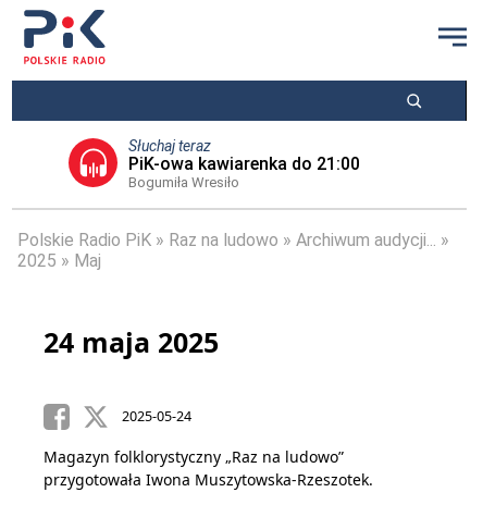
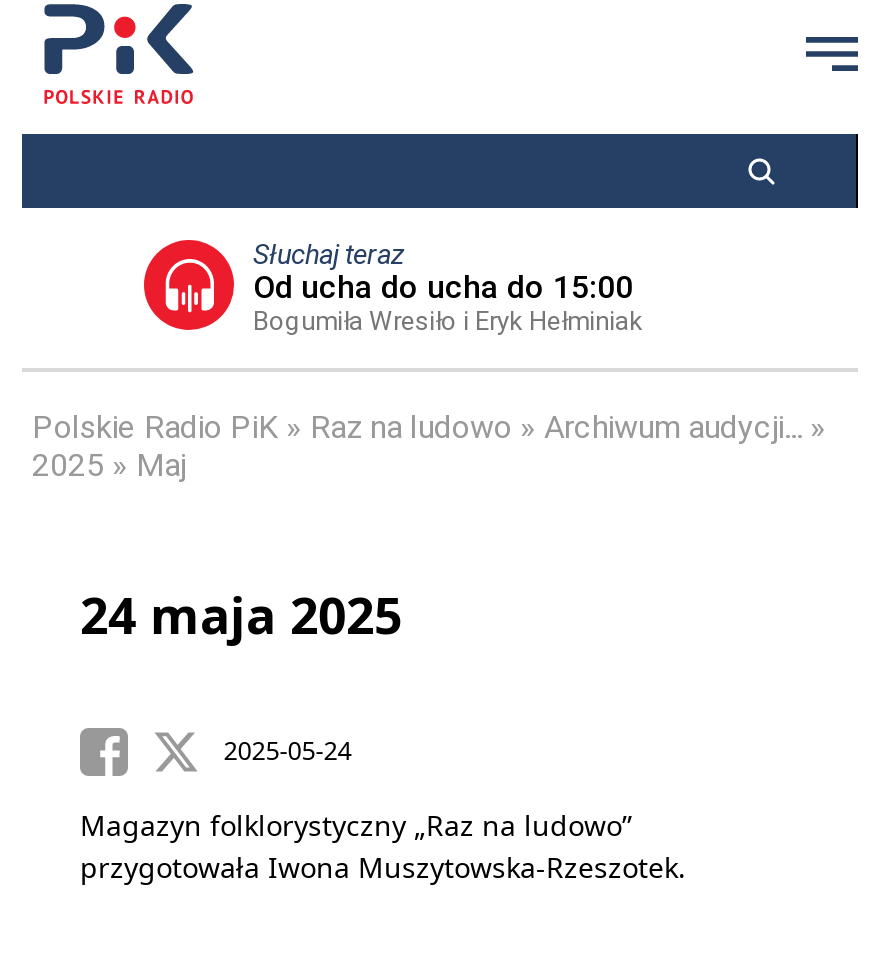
- [image]
- PiK-owa kawiarenka do 21:00
- Bogumiła Wresiło
+ [image]
+ Od ucha do ucha do 15:00
+ Bogumiła Wresiło i Eryk Hełminiak
